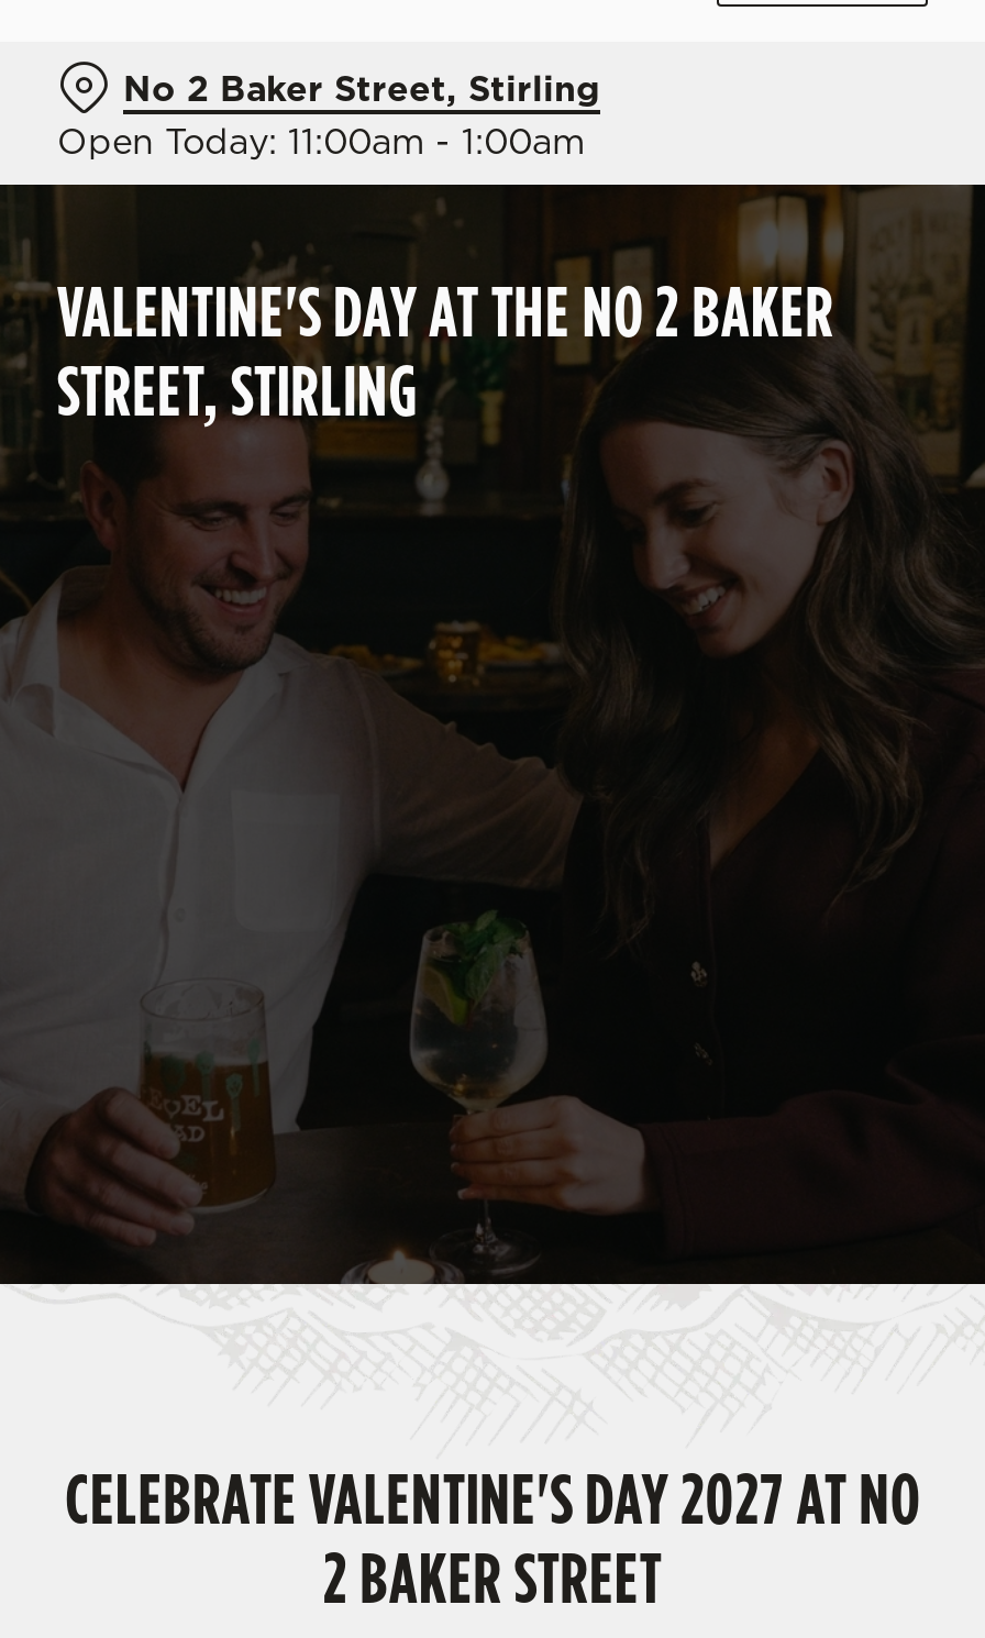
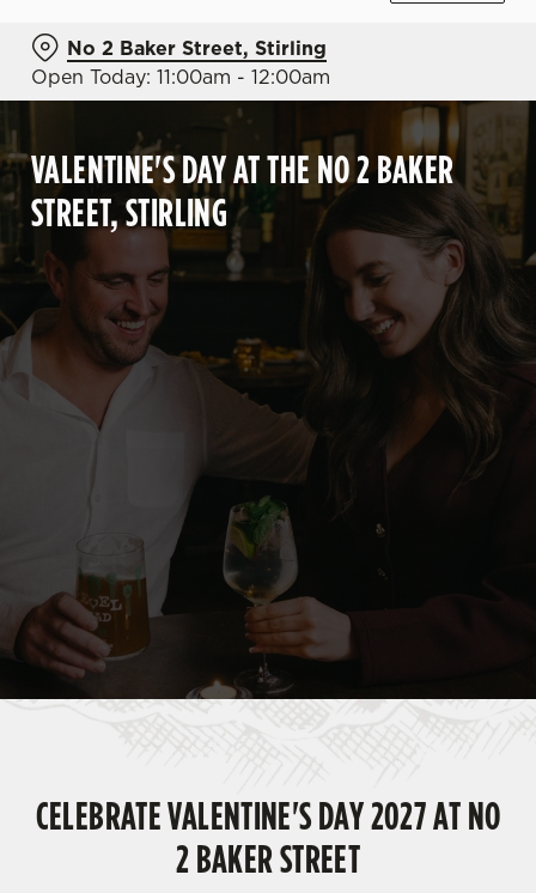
- Open Today: 11:00am - 1:00am
+ Open Today: 11:00am - 12:00am
